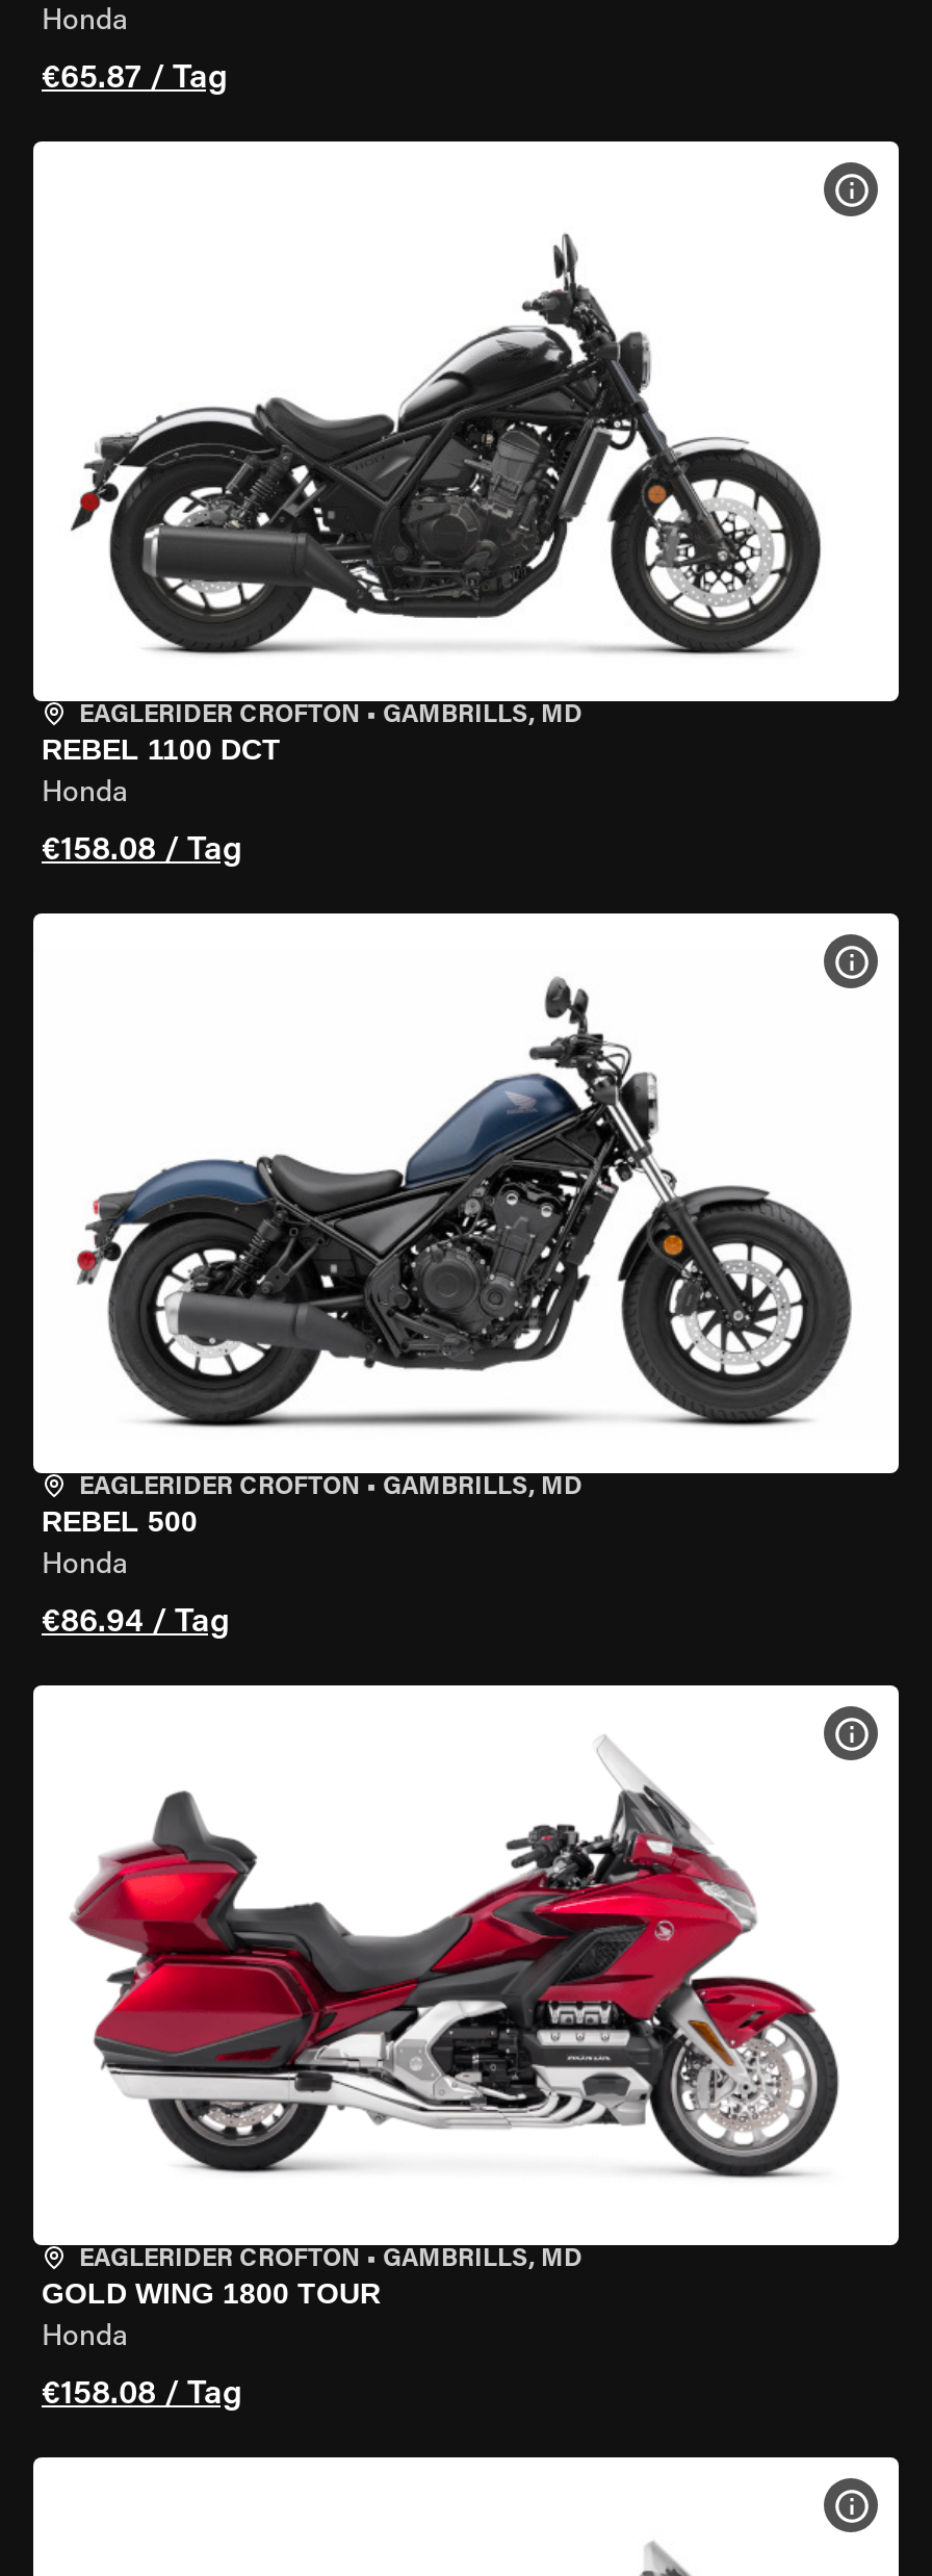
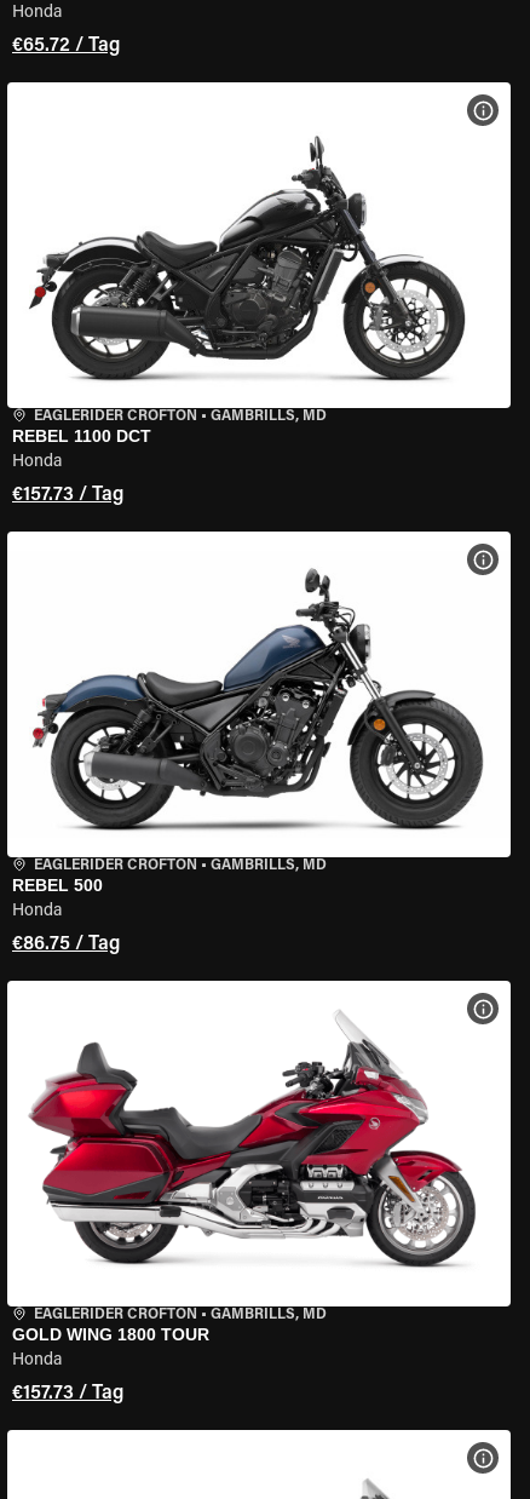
- €65.87 / Tag
+ €65.72 / Tag

- €158.08 / Tag
+ €157.73 / Tag

- €86.94 / Tag
+ €86.75 / Tag

- €158.08 / Tag
+ €157.73 / Tag
